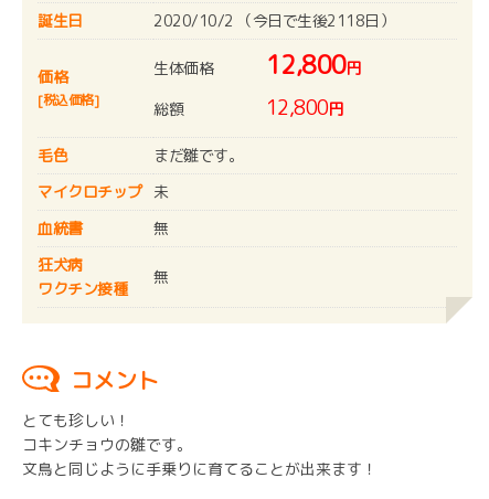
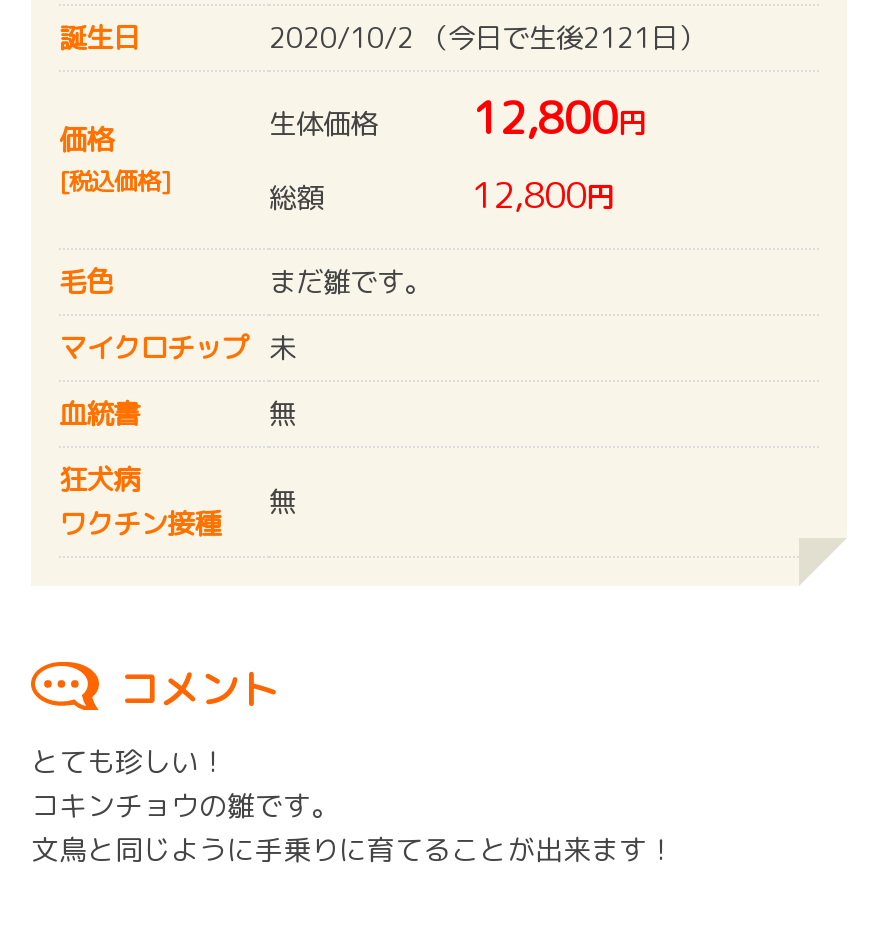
- 2020/10/2 （今日で生後2118日）
+ 2020/10/2 （今日で生後2121日）
